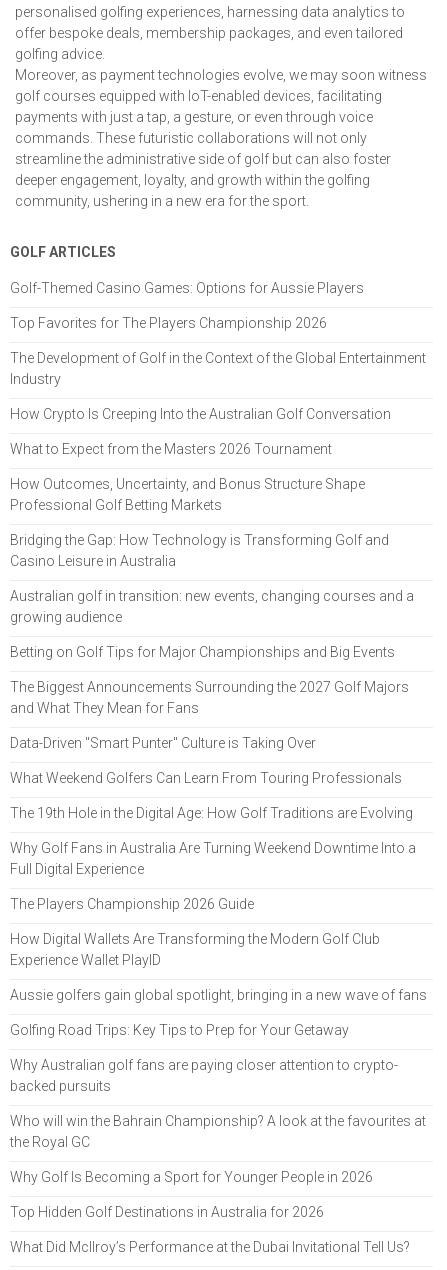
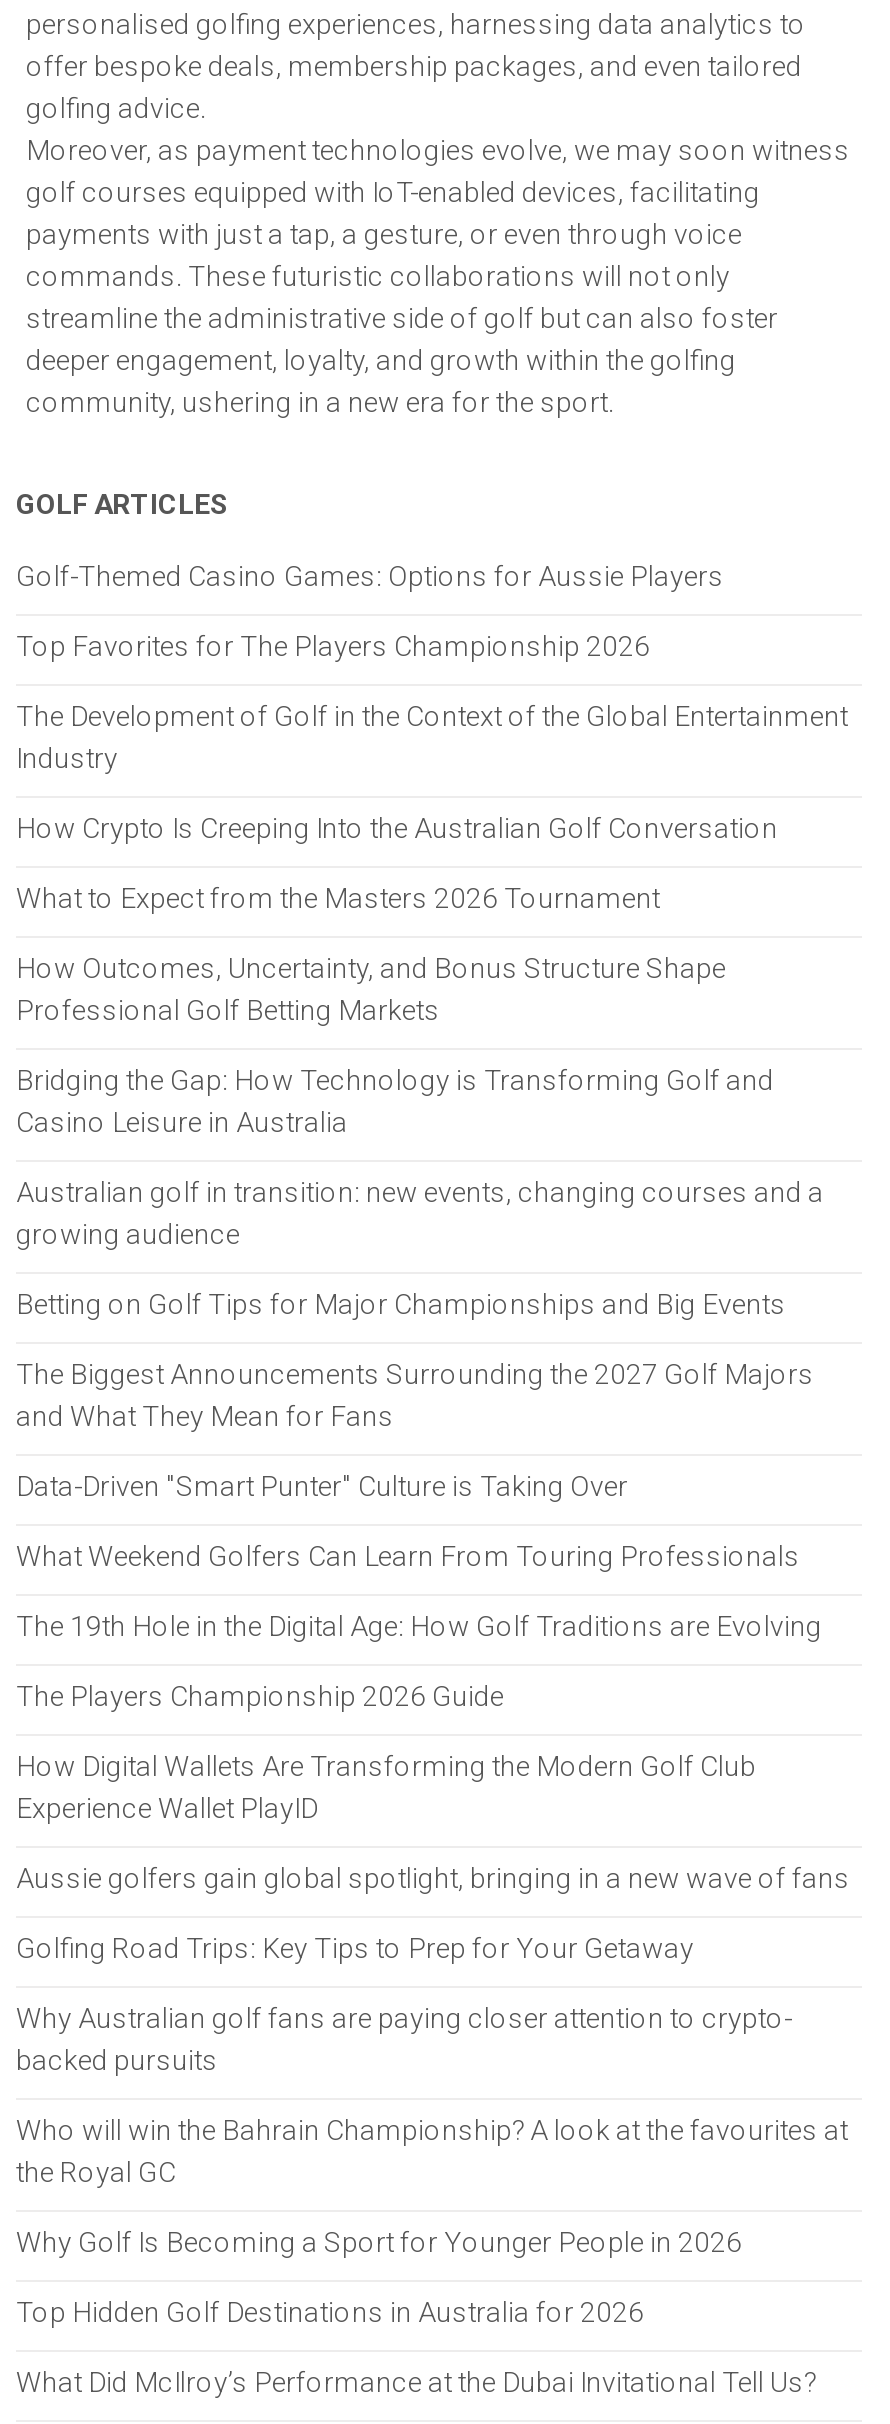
- Why Golf Fans in Australia Are Turning Weekend Downtime Into a
- Full Digital Experience
